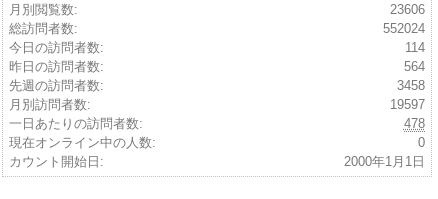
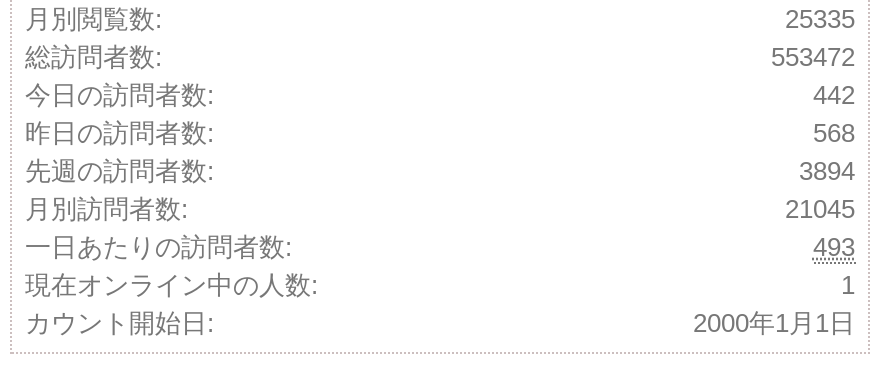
- 23606
+ 25335

- 552024
+ 553472

- 114
+ 442

- 564
+ 568

- 3458
+ 3894

- 19597
+ 21045

- 478
+ 493

- 0
+ 1
